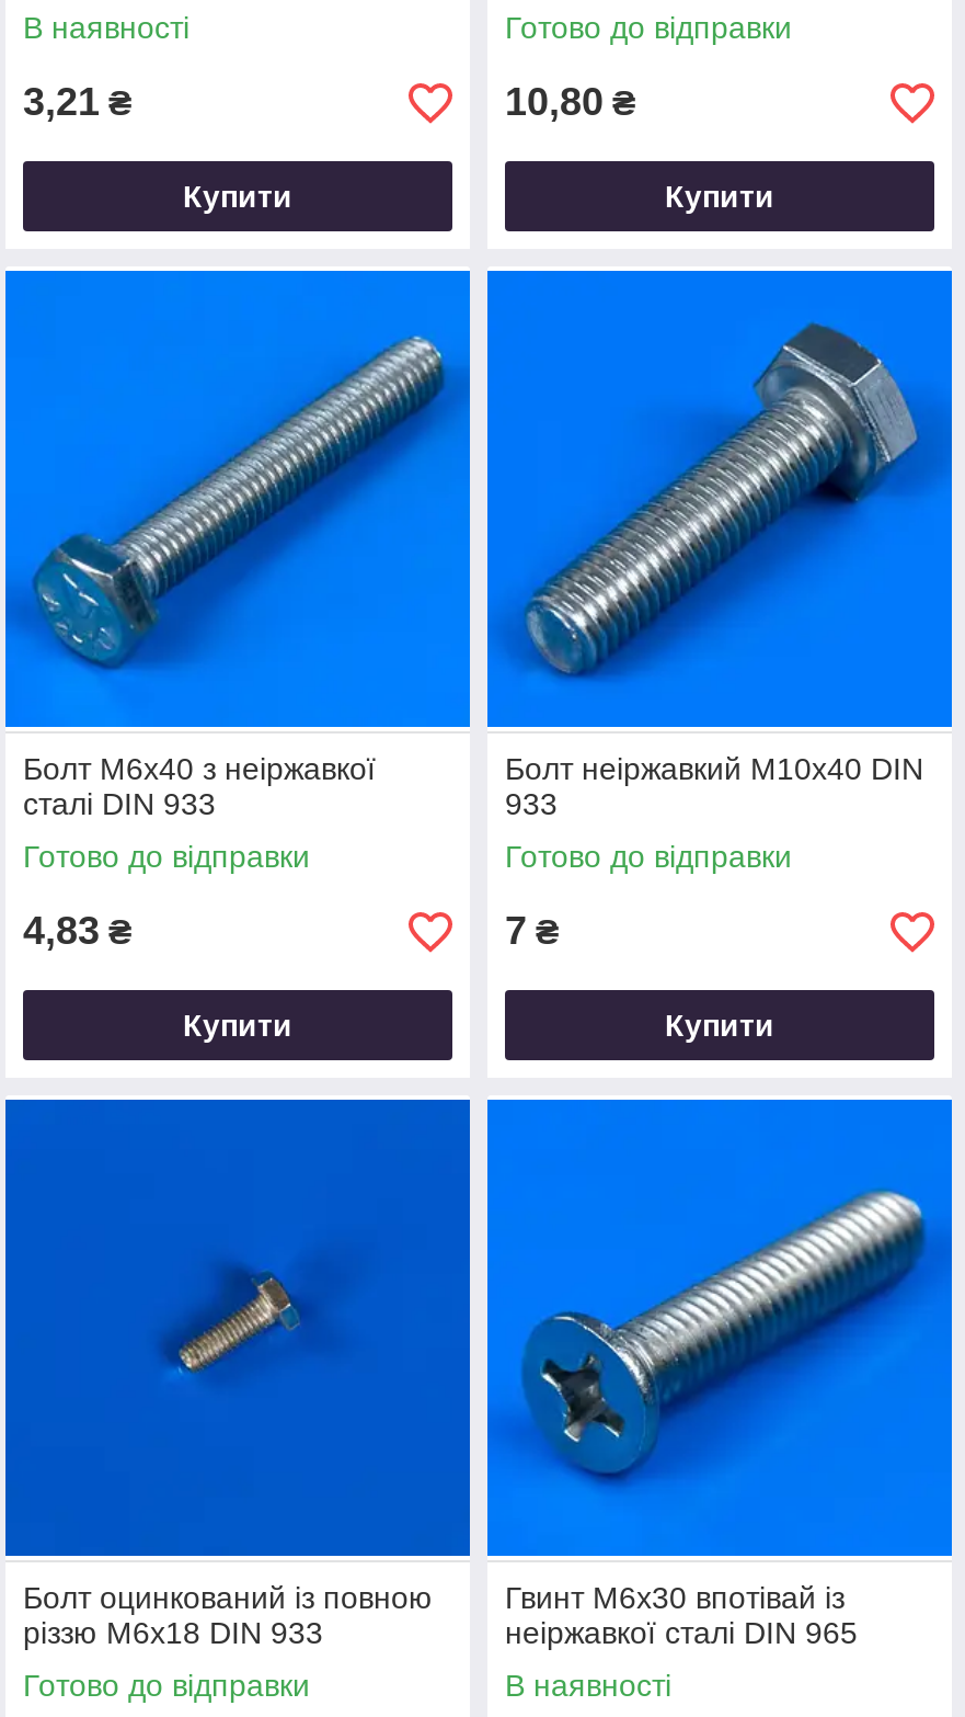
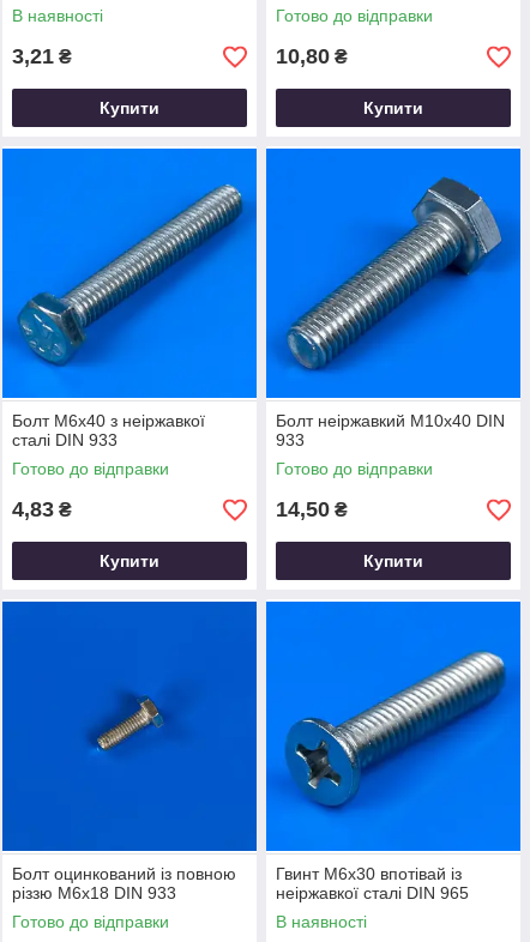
- 7 ₴
+ 14,50 ₴
